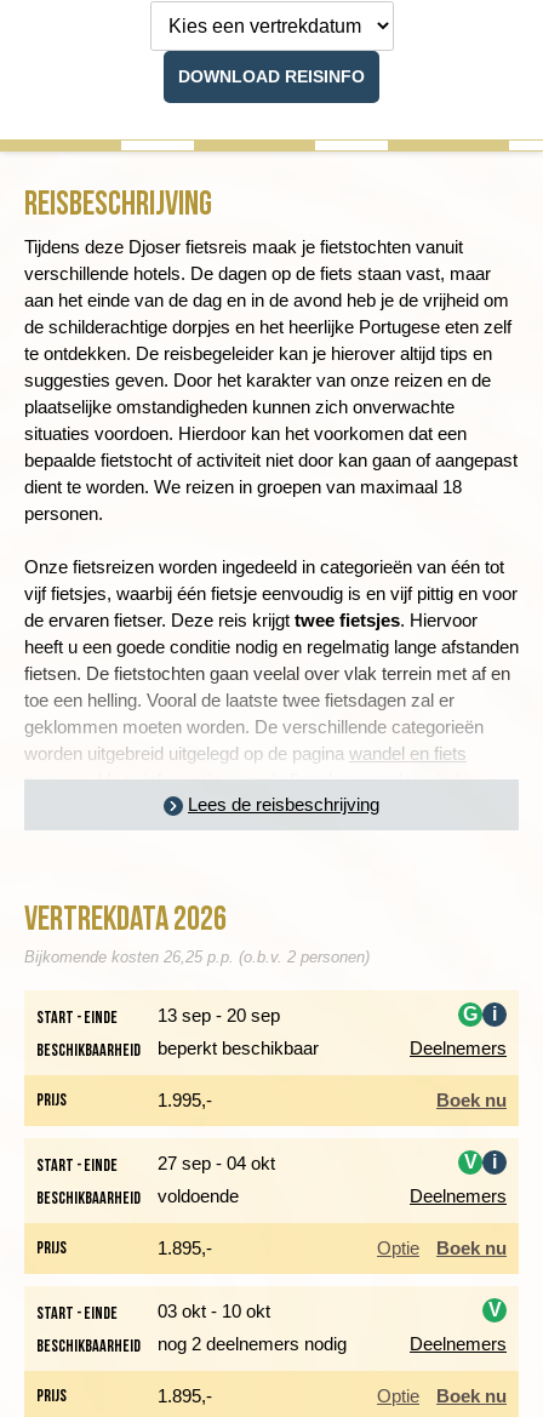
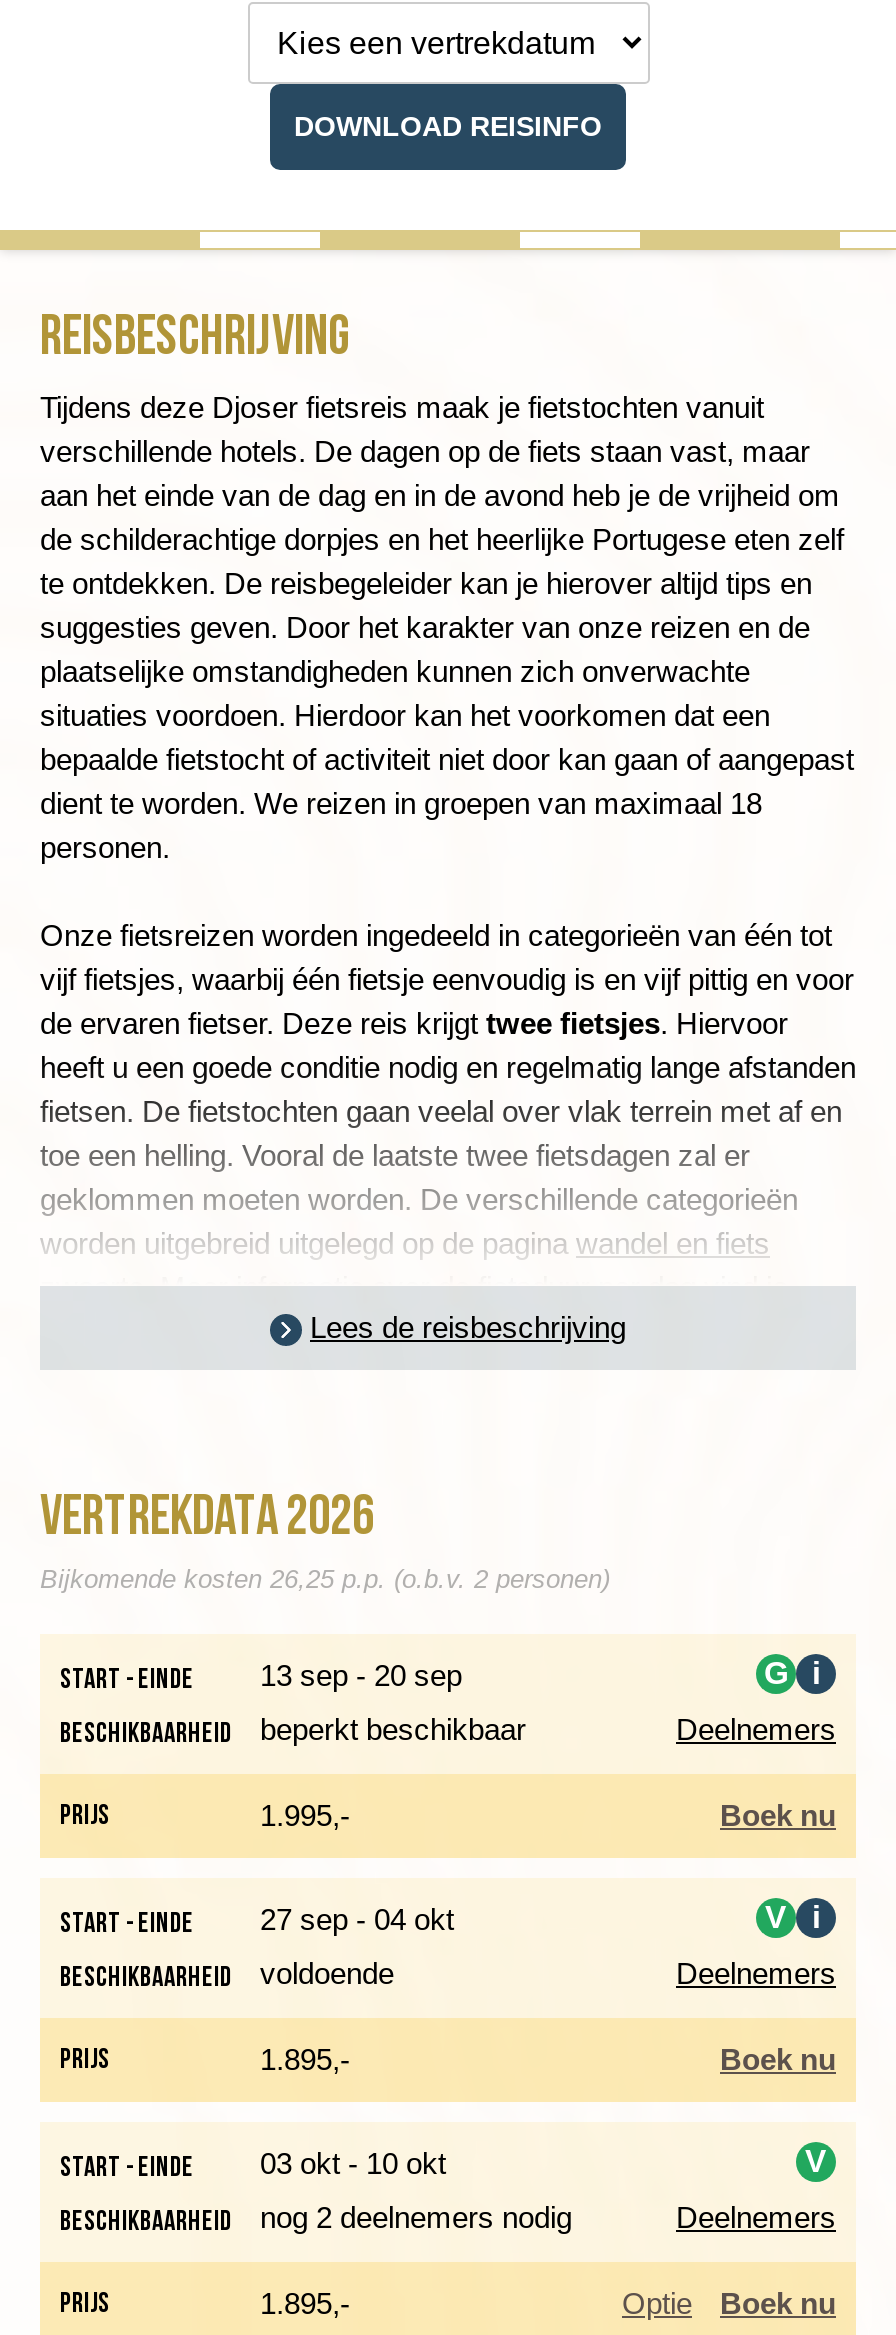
- Optie
